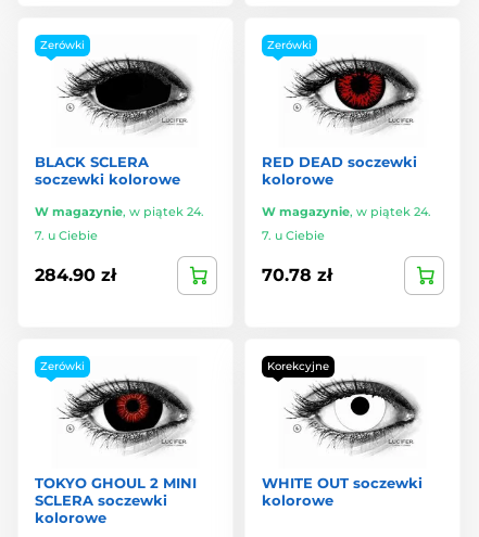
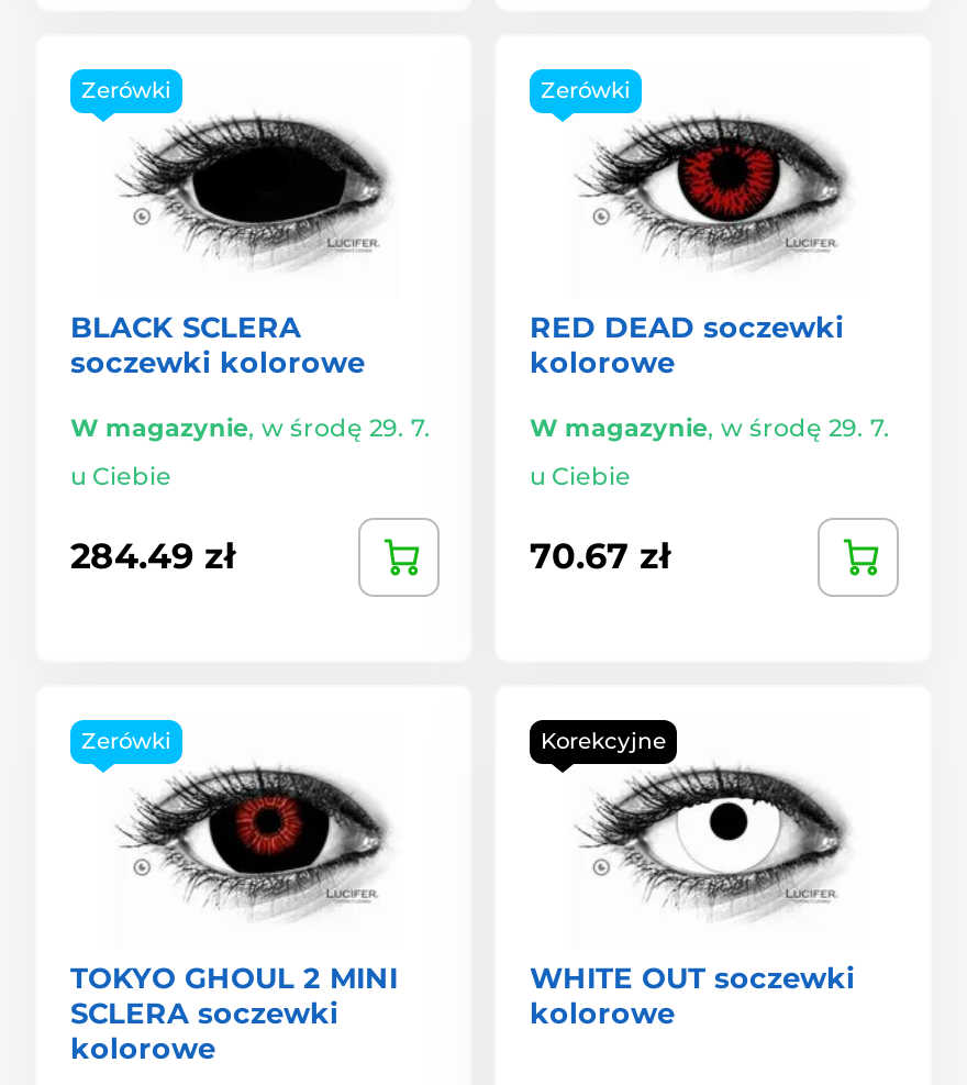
- W magazynie, w piątek 24.
+ W magazynie, w środę 29. 7.

- W magazynie, w piątek 24.
+ W magazynie, w środę 29. 7.

- 7. u Ciebie
+ u Ciebie

- 7. u Ciebie
+ u Ciebie

- 284.90 zł
+ 284.49 zł

- 70.78 zł
+ 70.67 zł
